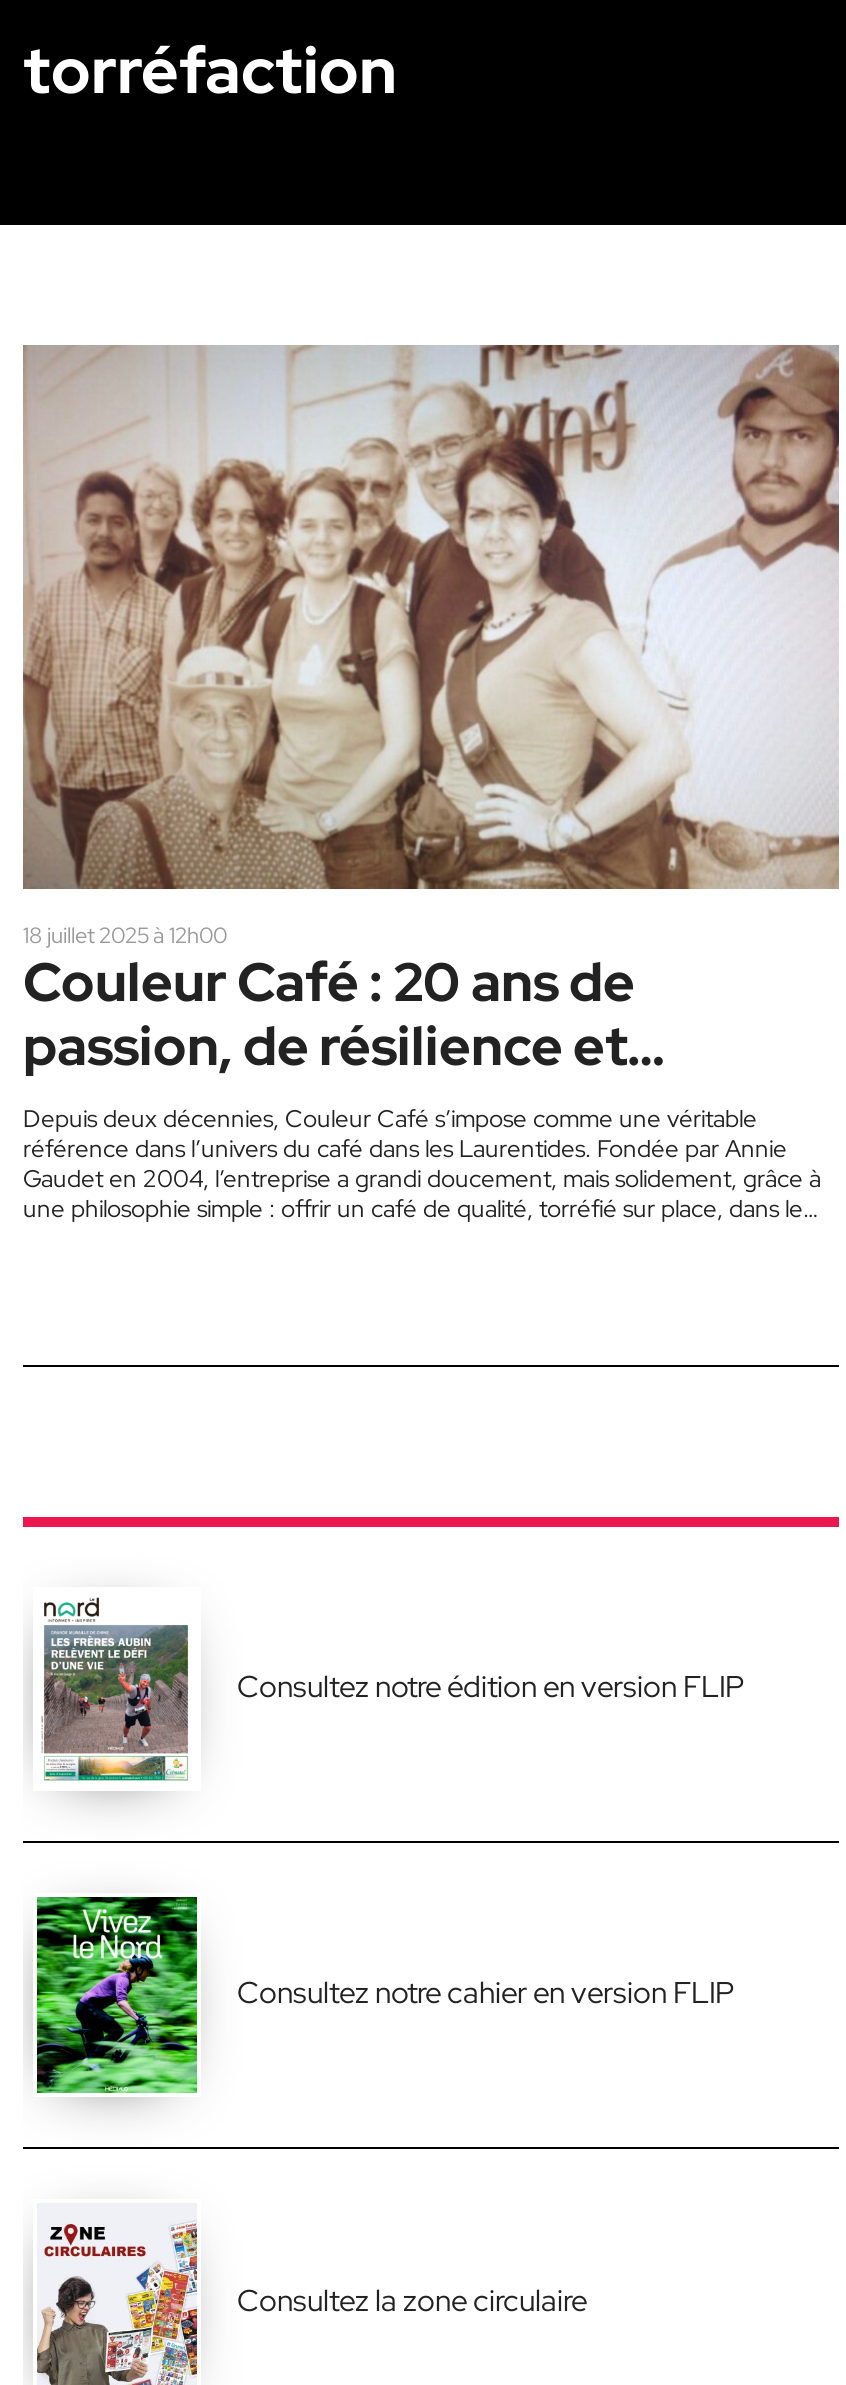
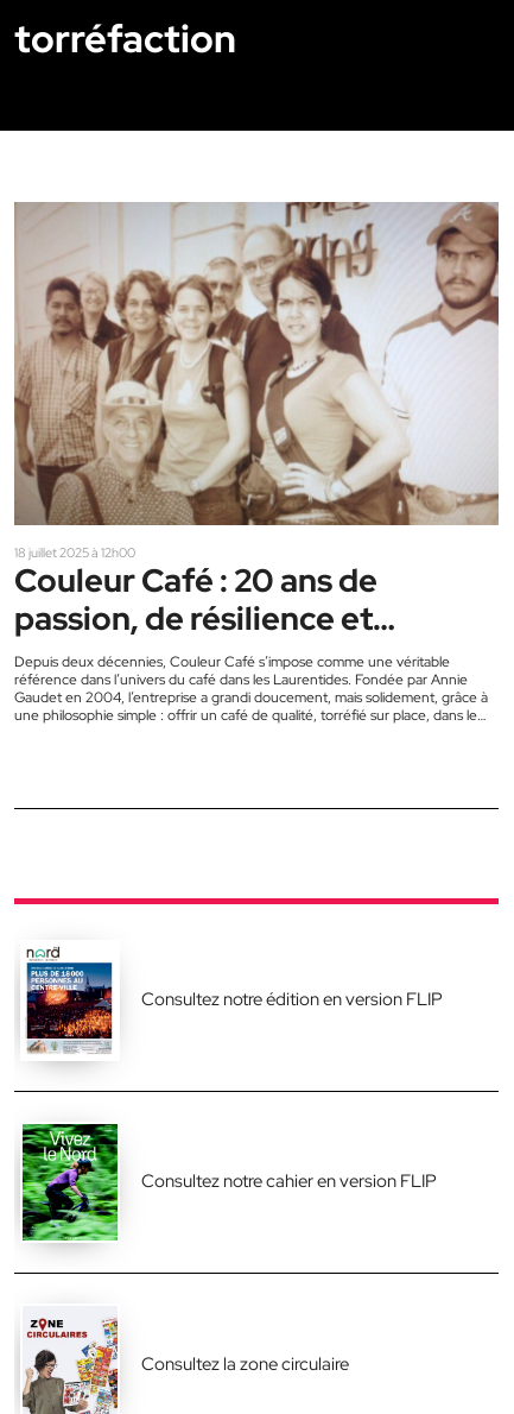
- [image]
+ [image]
